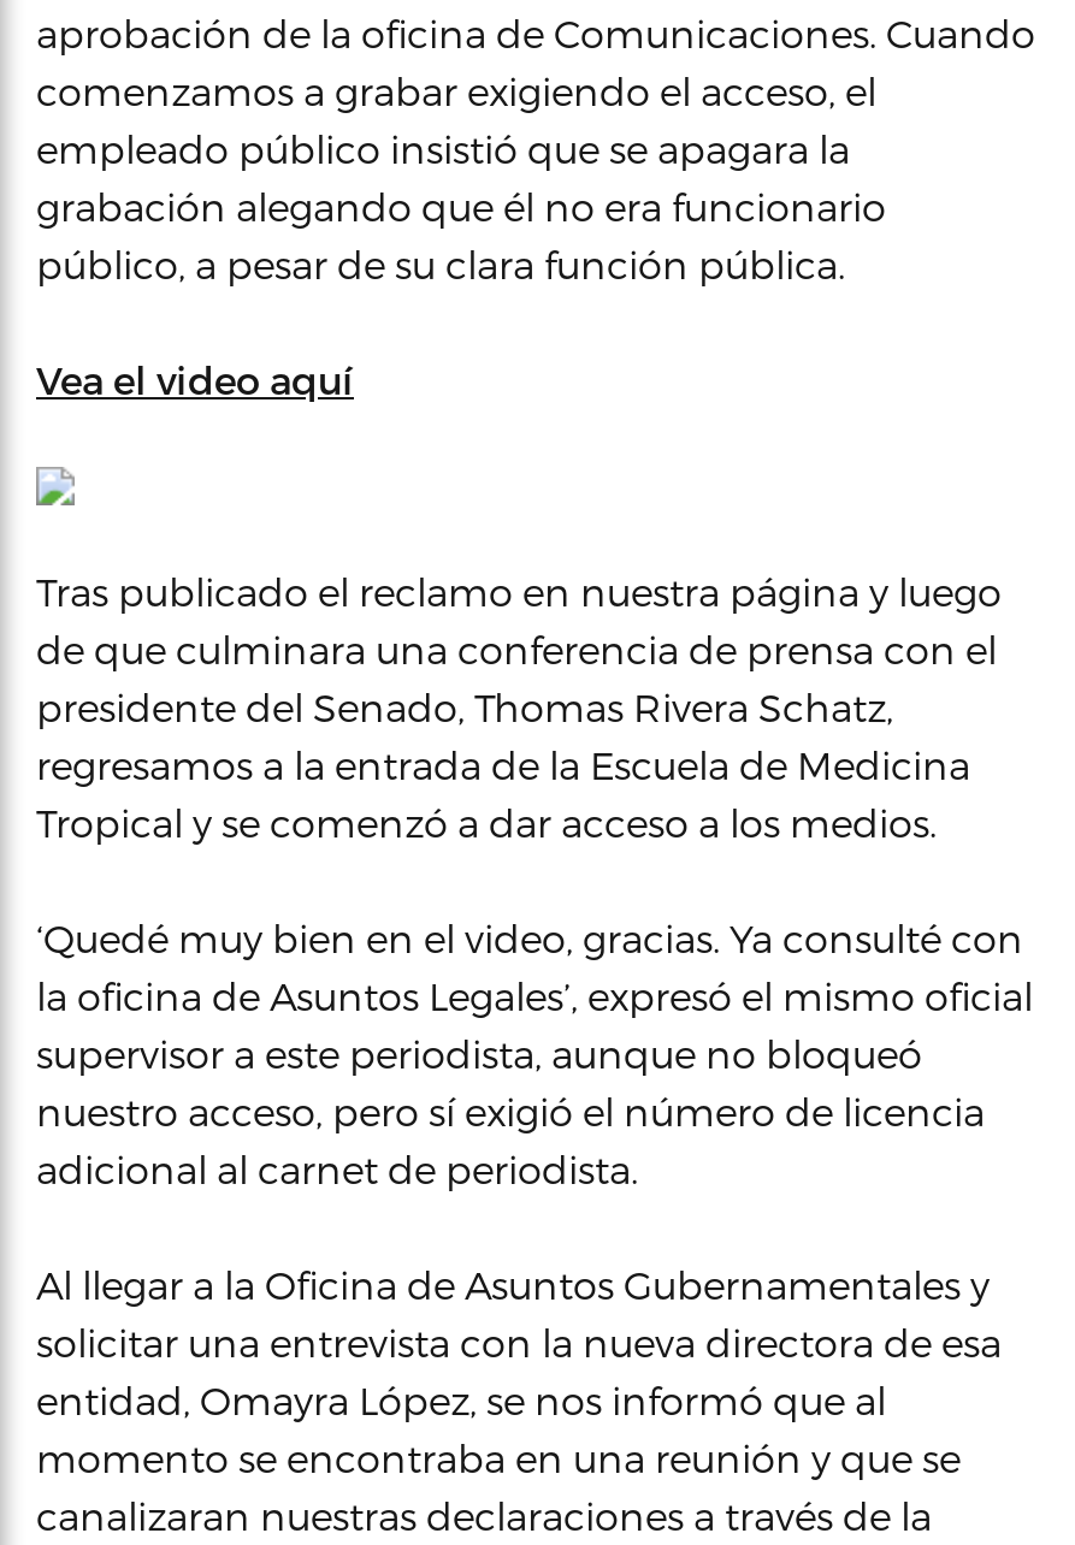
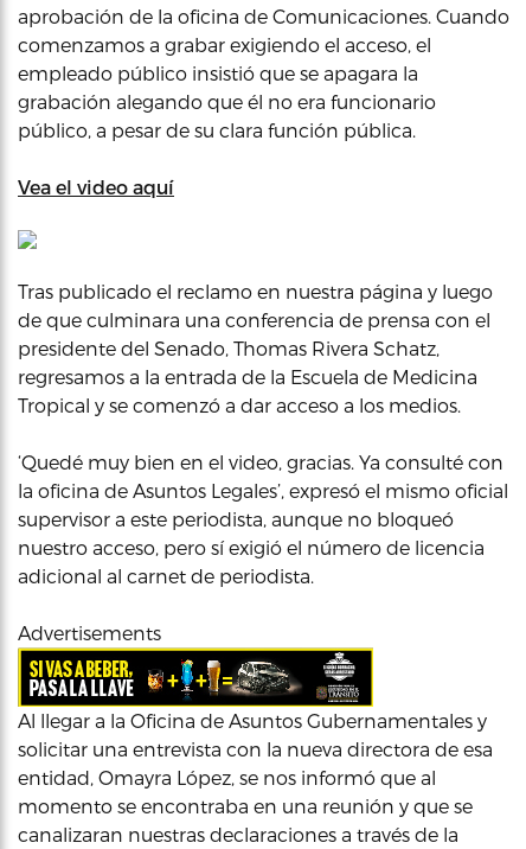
+ [image]

+ Advertisements
